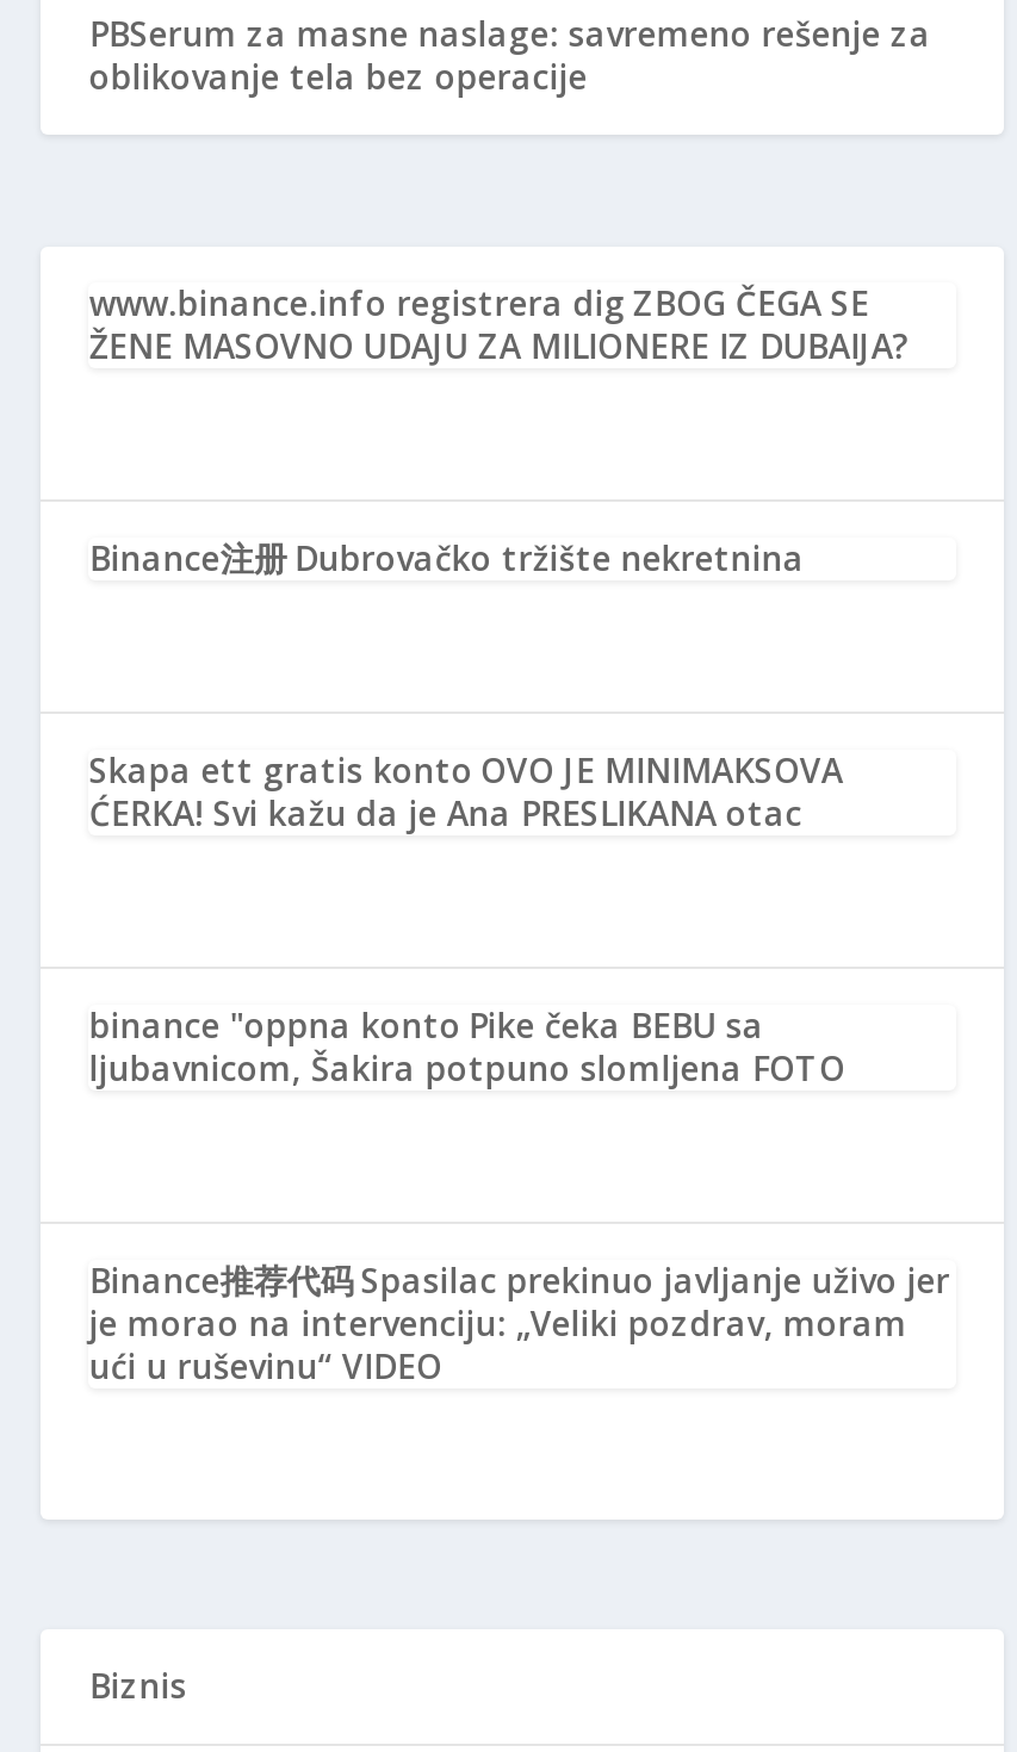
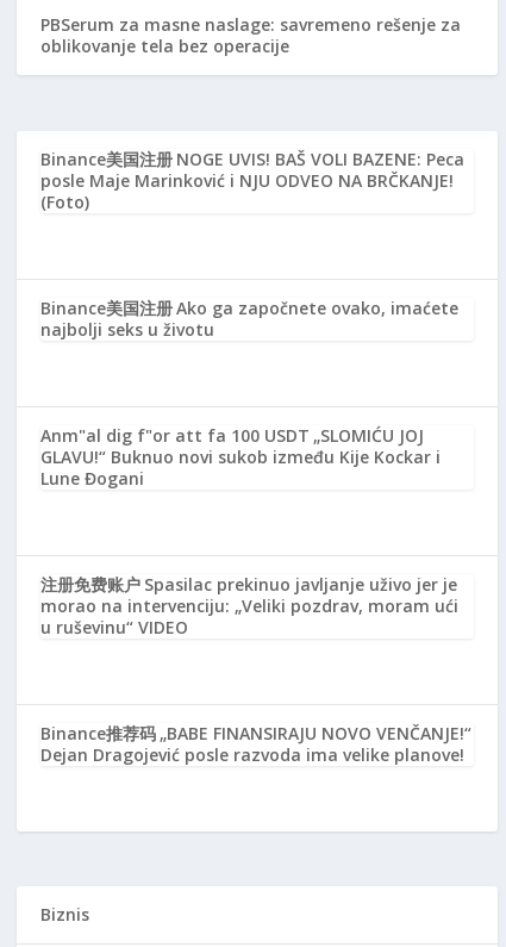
- www.binance.info registrera dig ZBOG ČEGA SE
- ŽENE MASOVNO UDAJU ZA MILIONERE IZ DUBAIJA?
+ Binance美国注册 NOGE UVIS! BAŠ VOLI BAZENE: Peca
+ posle Maje Marinković i NJU ODVEO NA BRČKANJE!
+ (Foto)

- Binance注册 Dubrovačko tržište nekretnina
+ Binance美国注册 Ako ga započnete ovako, imaćete
+ najbolji seks u životu

- Skapa ett gratis konto OVO JE MINIMAKSOVA
- ĆERKA! Svi kažu da je Ana PRESLIKANA otac
+ Anm"al dig f"or att fa 100 USDT „SLOMIĆU JOJ
+ GLAVU!“ Buknuo novi sukob između Kije Kockar i
+ Lune Đogani

- binance "oppna konto Pike čeka BEBU sa
- ljubavnicom, Šakira potpuno slomljena FOTO
+ 注册免费账户 Spasilac prekinuo javljanje uživo jer je
+ morao na intervenciju: „Veliki pozdrav, moram ući
+ u ruševinu“ VIDEO

- Binance推荐代码 Spasilac prekinuo javljanje uživo jer
- je morao na intervenciju: „Veliki pozdrav, moram
- ući u ruševinu“ VIDEO
+ Binance推荐码 „BABE FINANSIRAJU NOVO VENČANJE!“
+ Dejan Dragojević posle razvoda ima velike planove!
